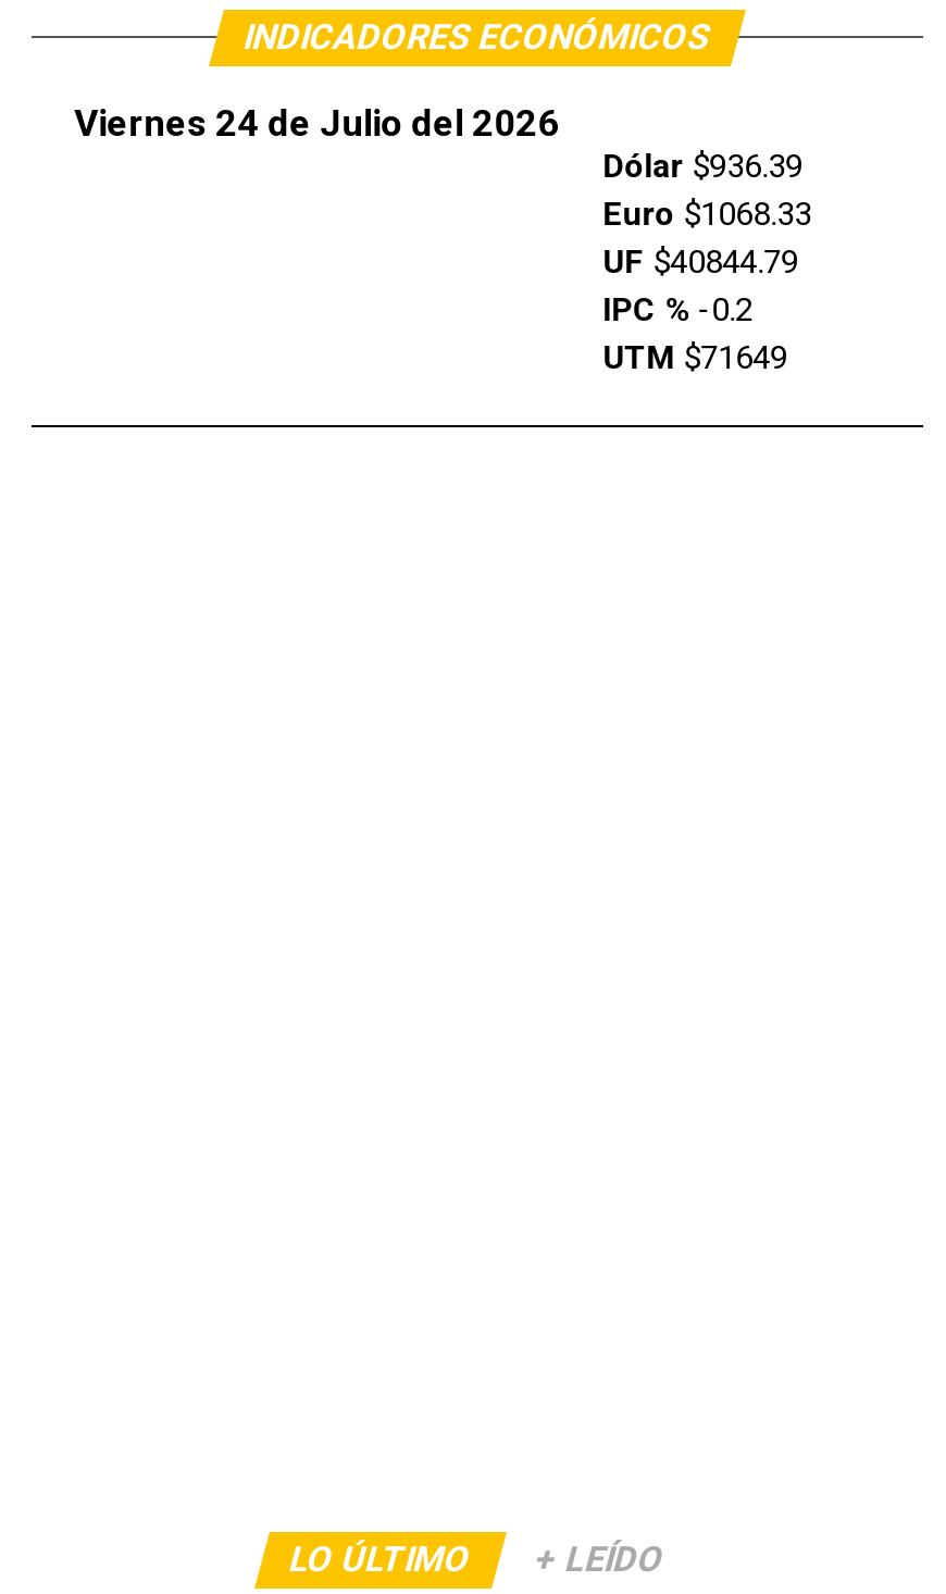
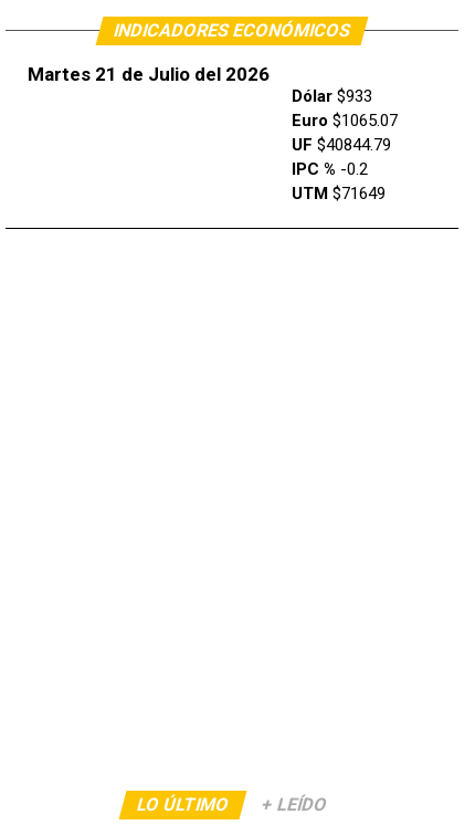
- Viernes 24 de Julio del 2026
+ Martes 21 de Julio del 2026

- Dólar $936.39
+ Dólar $933

- Euro $1068.33
+ Euro $1065.07
